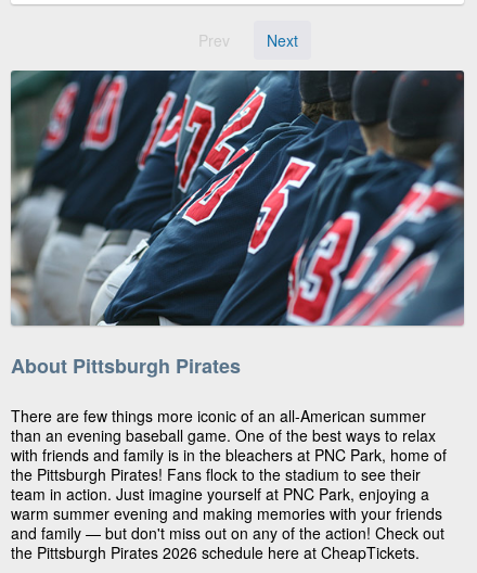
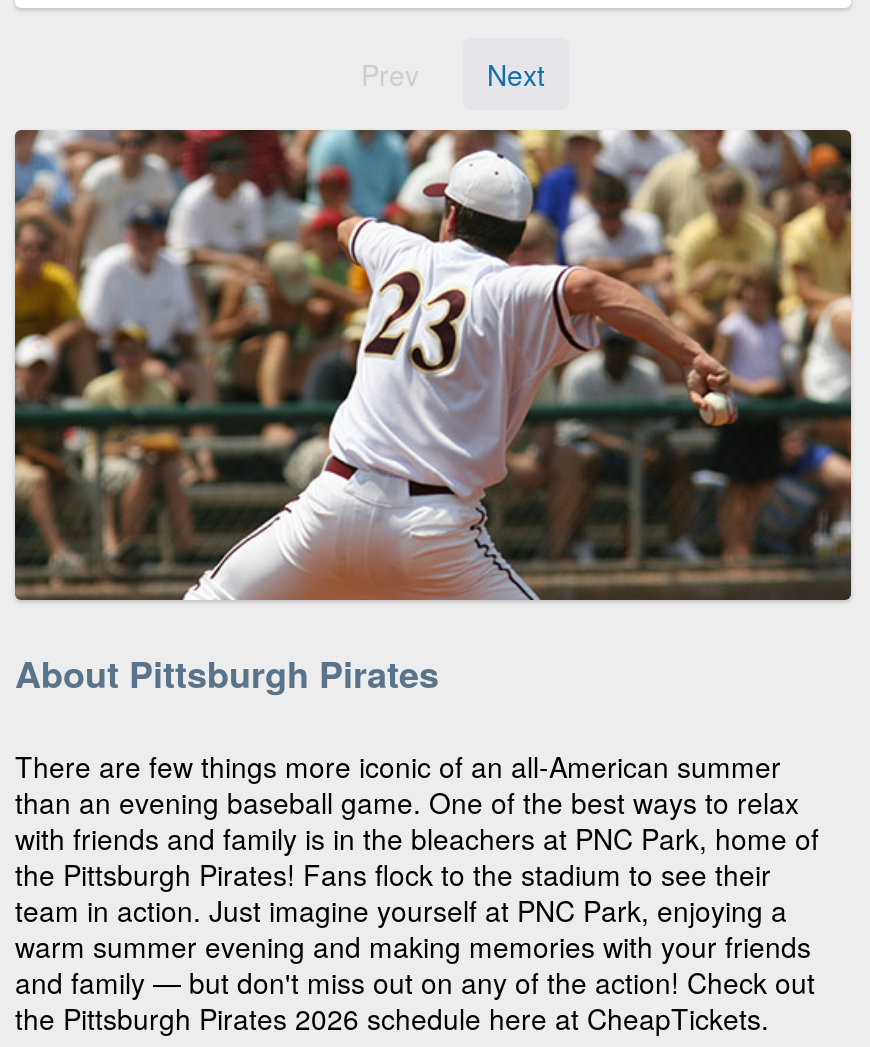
- [image]
+ [image]
